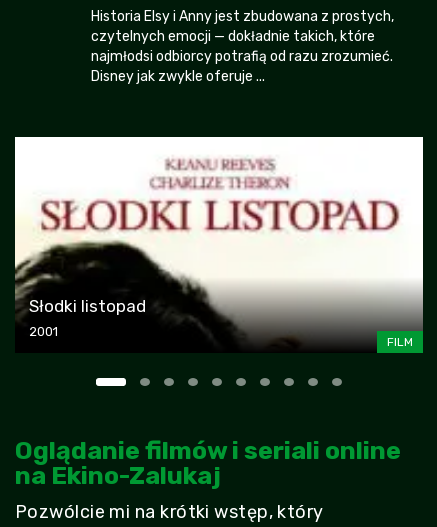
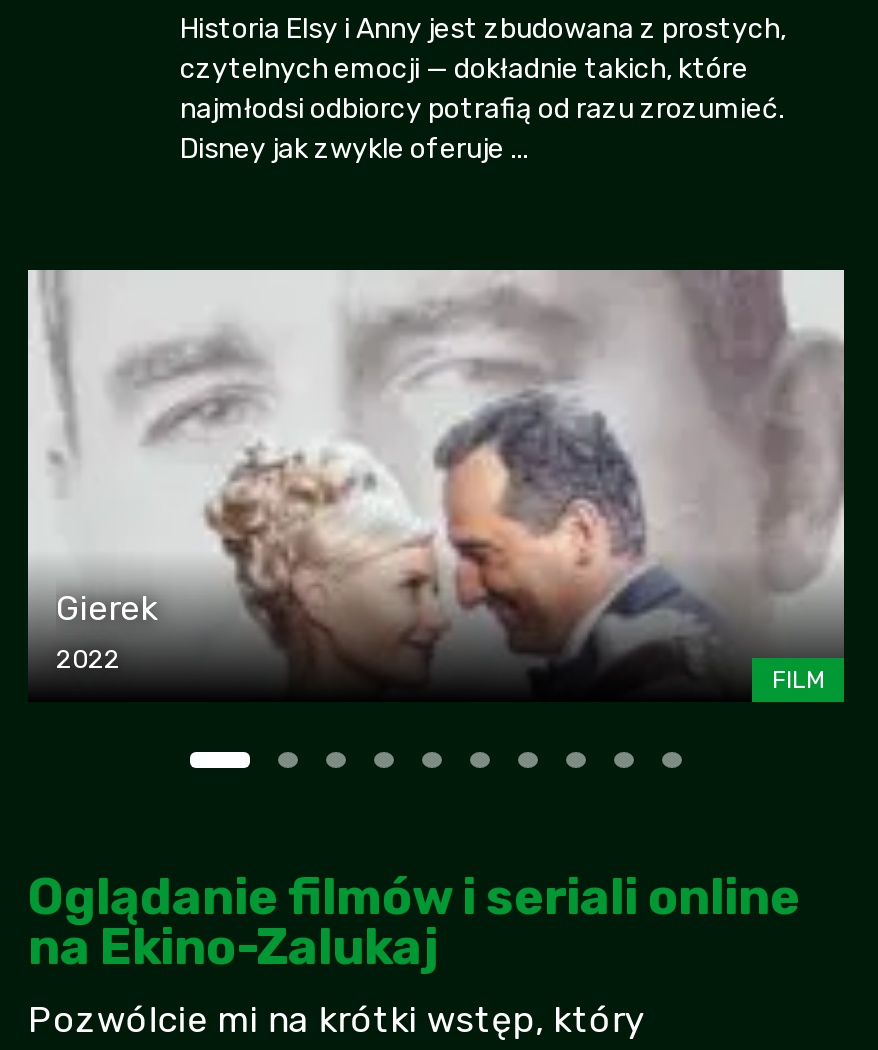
- [image]
- Słodki listopad
- 2001
+ [image]
+ Gierek
+ 2022
